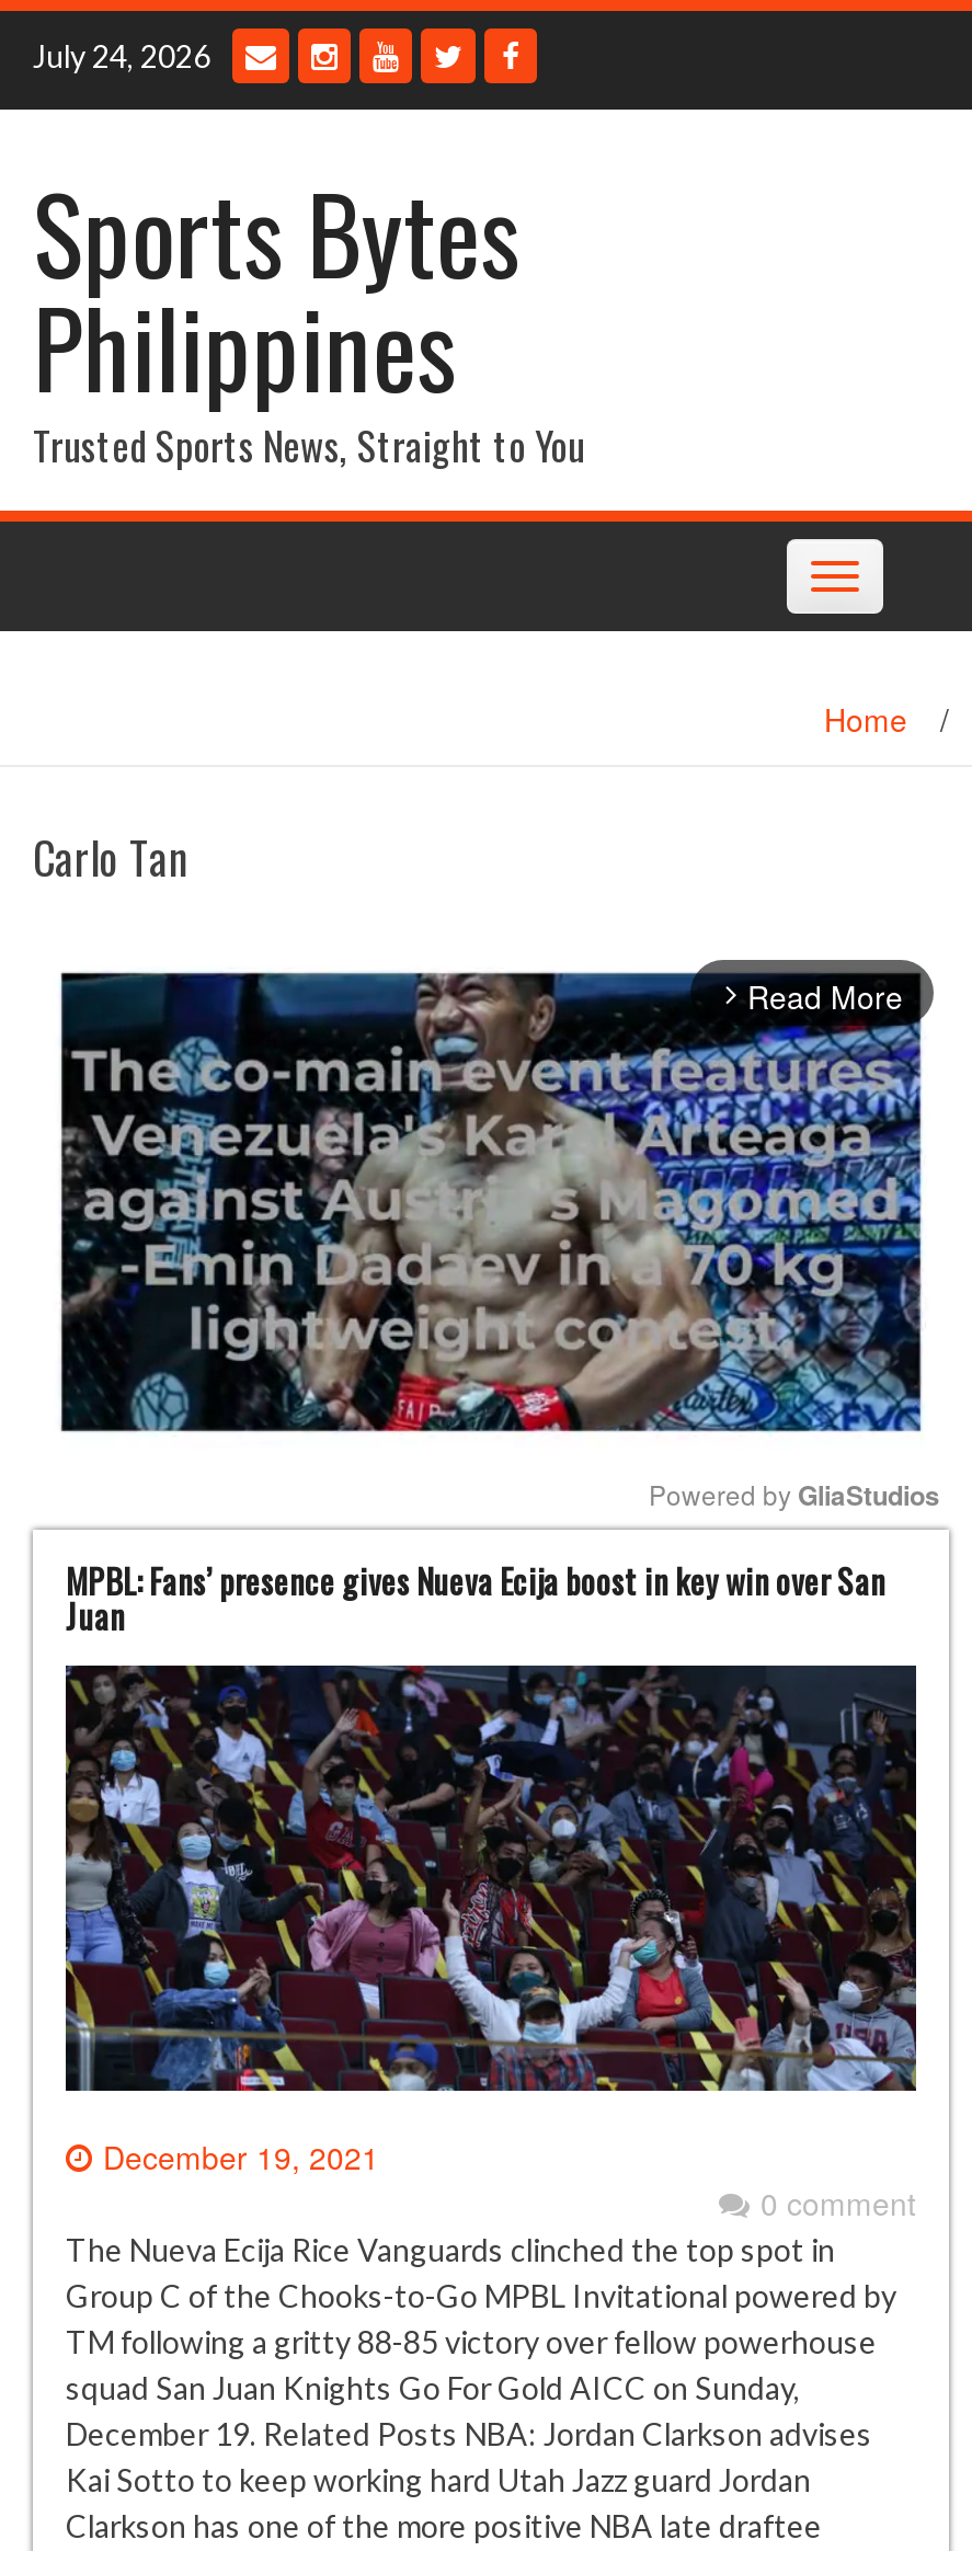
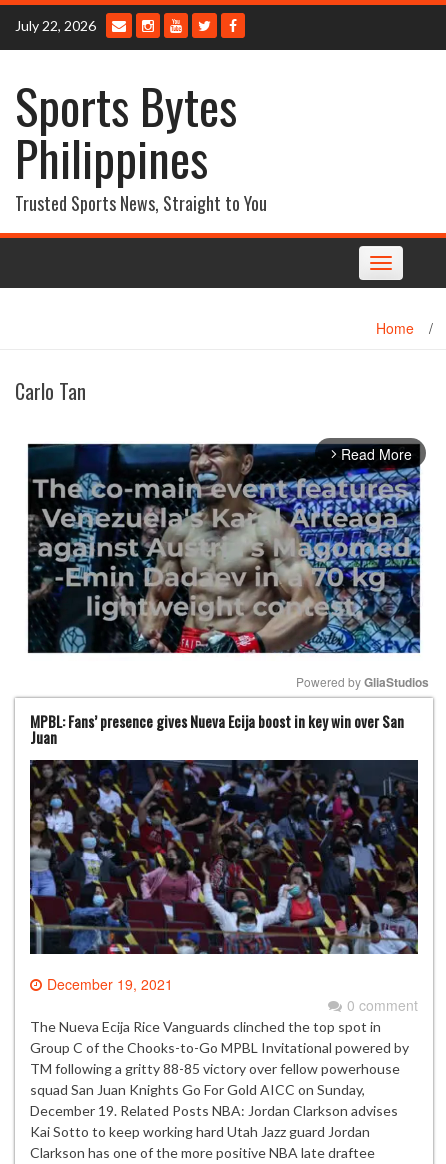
- July 24, 2026
+ July 22, 2026
